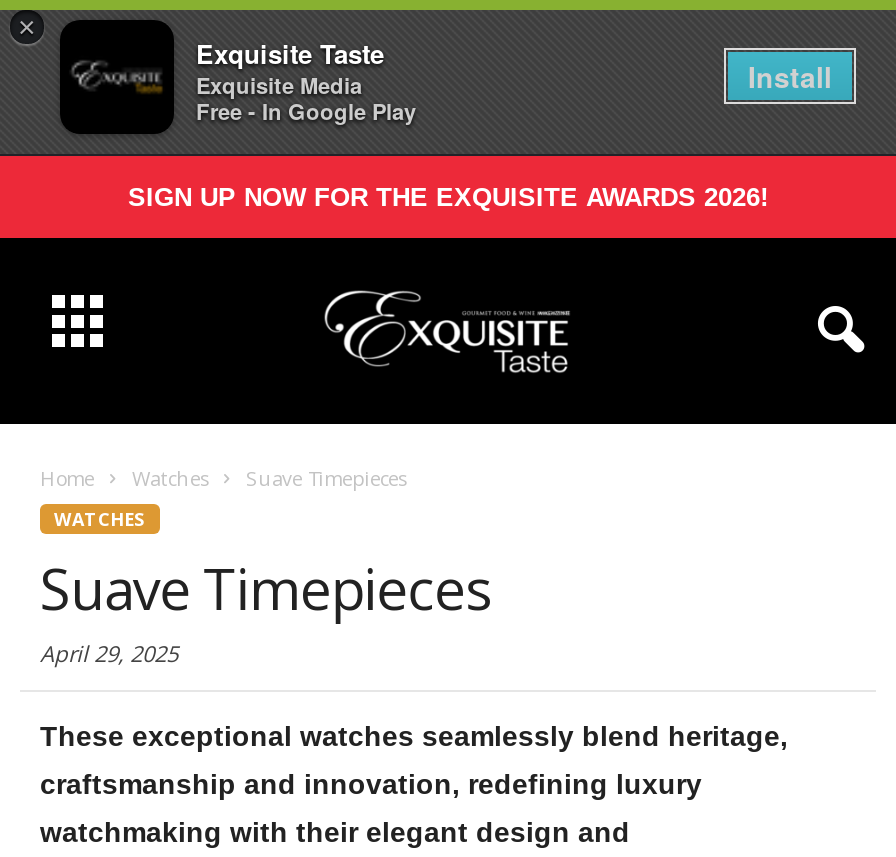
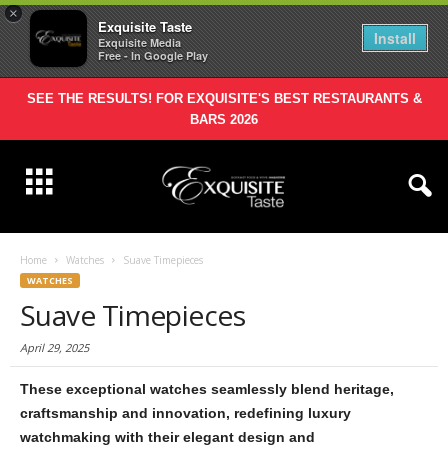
- SIGN UP NOW FOR THE EXQUISITE AWARDS 2026!
+ SEE THE RESULTS! FOR EXQUISITE'S BEST RESTAURANTS &
+ BARS 2026
